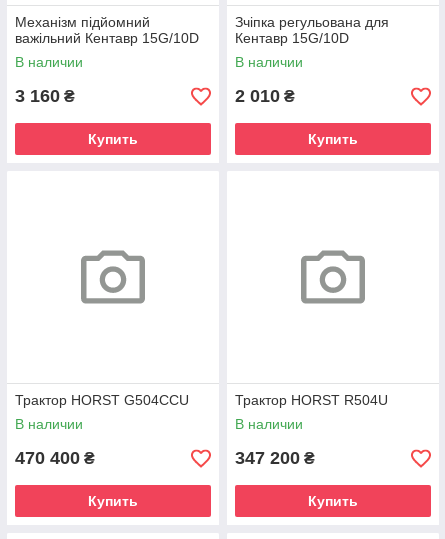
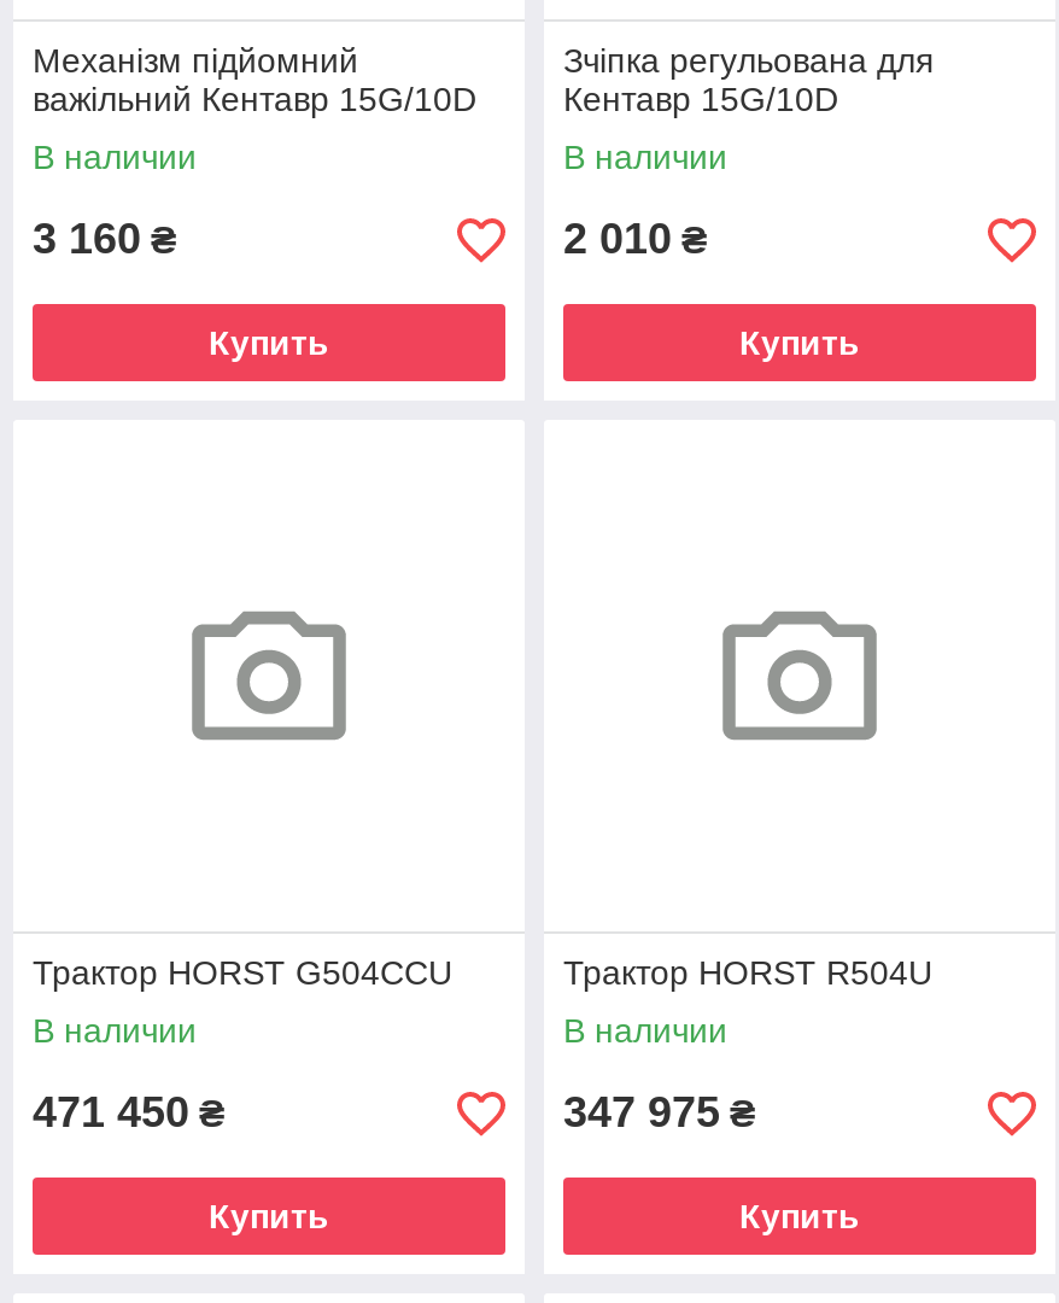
- 470 400 ₴
+ 471 450 ₴

- 347 200 ₴
+ 347 975 ₴
